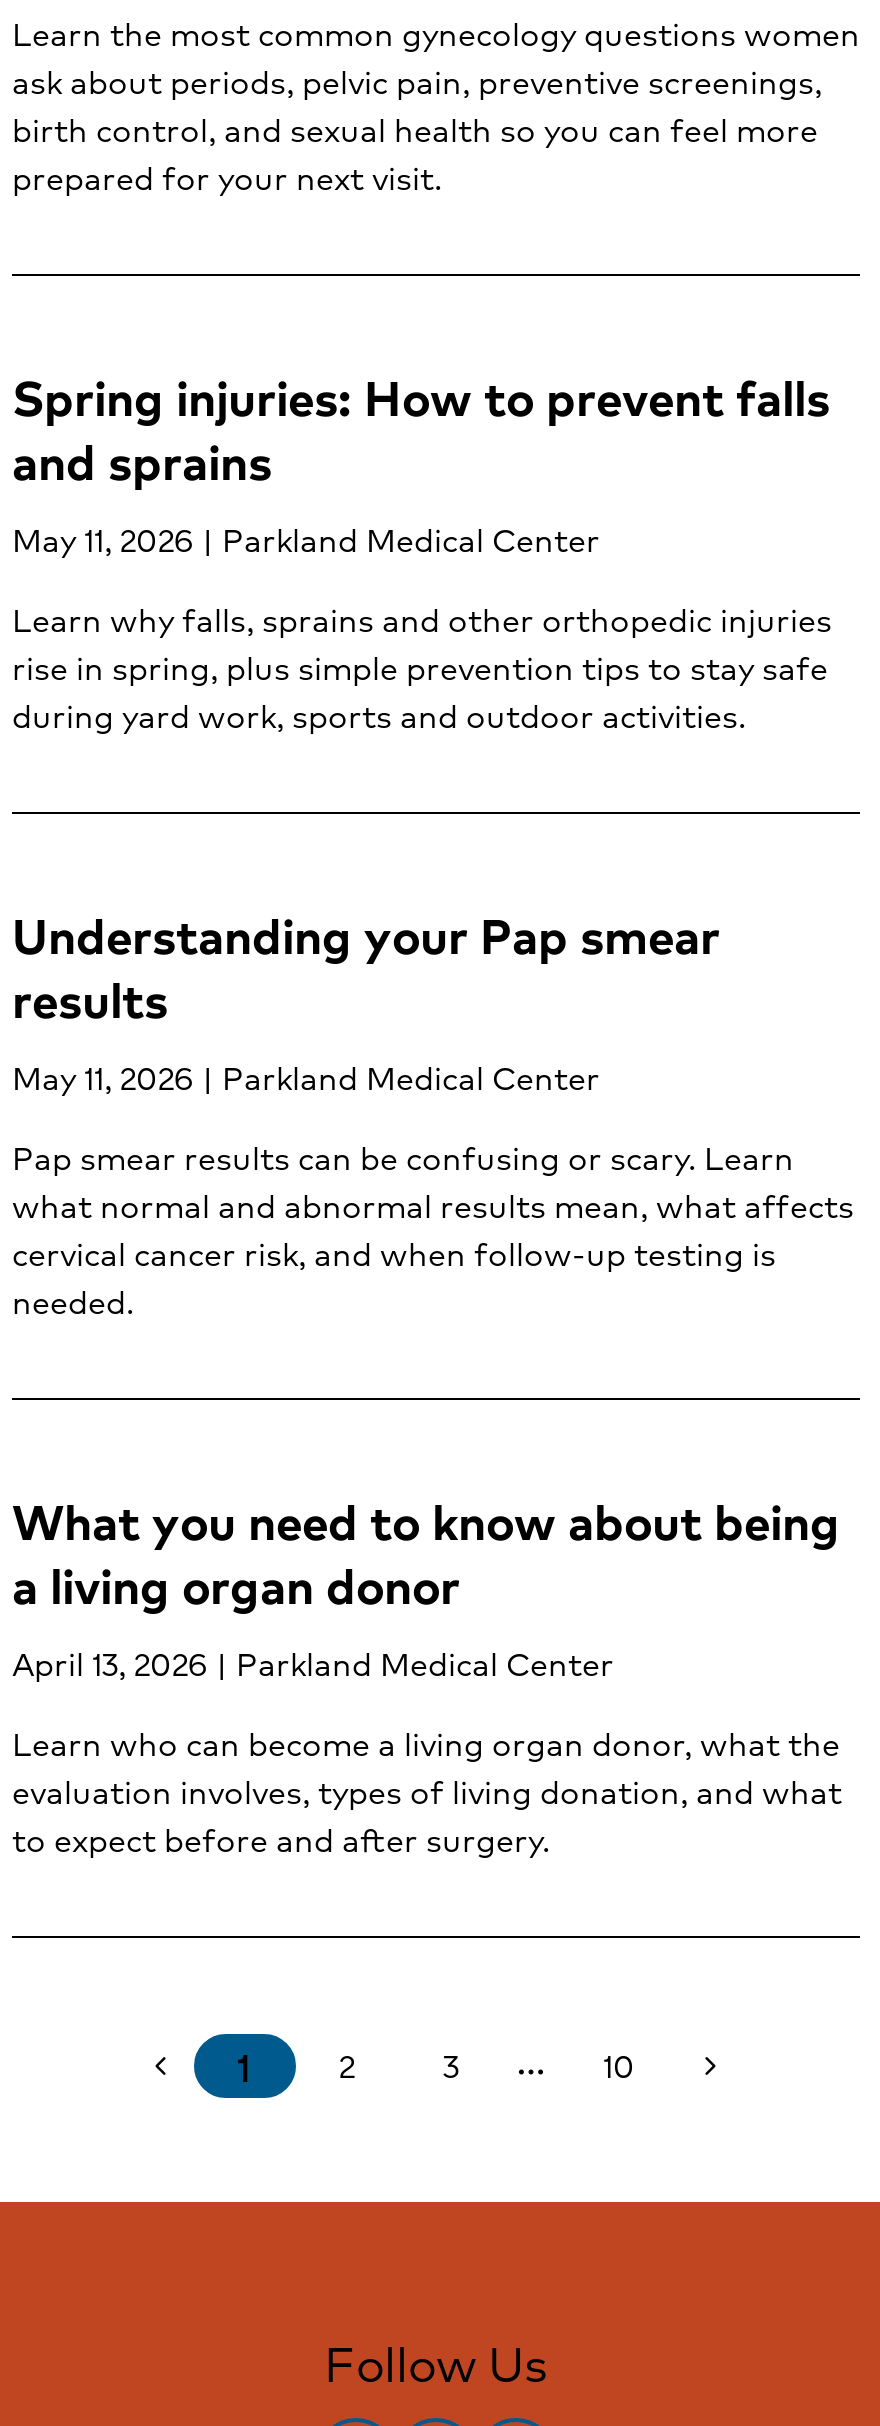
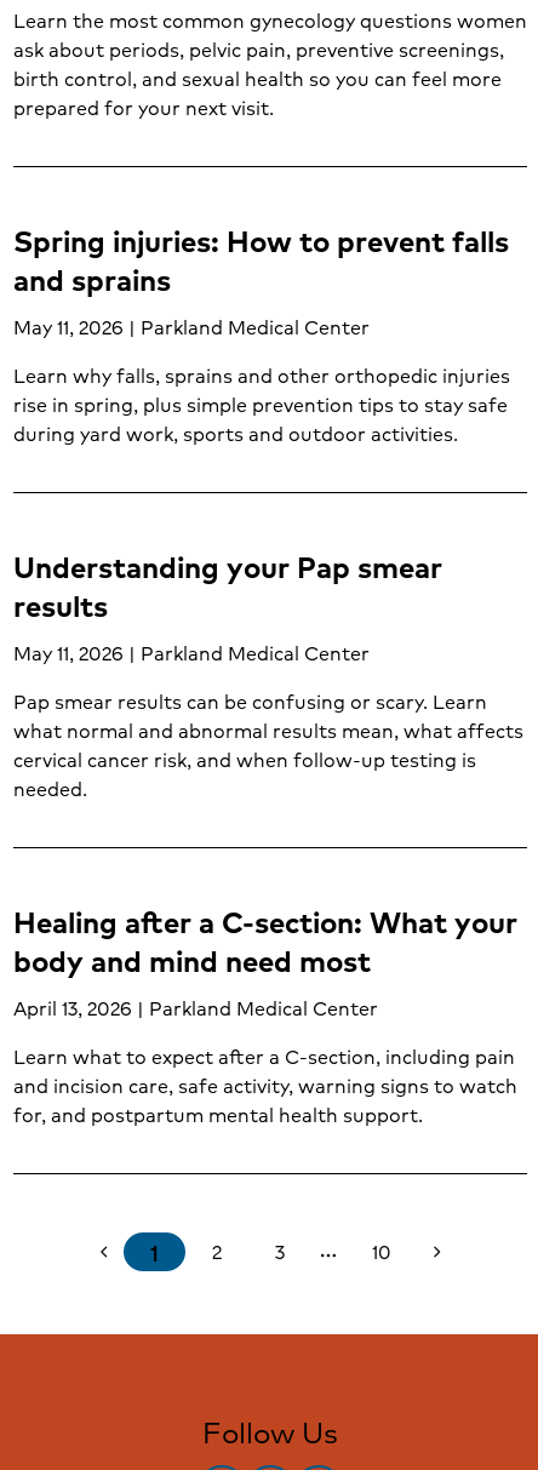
- What you need to know about being
- a living organ donor
+ Healing after a C-section: What your
+ body and mind need most

- Learn who can become a living organ donor, what the
- evaluation involves, types of living donation, and what
- to expect before and after surgery.
+ Learn what to expect after a C-section, including pain
+ and incision care, safe activity, warning signs to watch
+ for, and postpartum mental health support.
